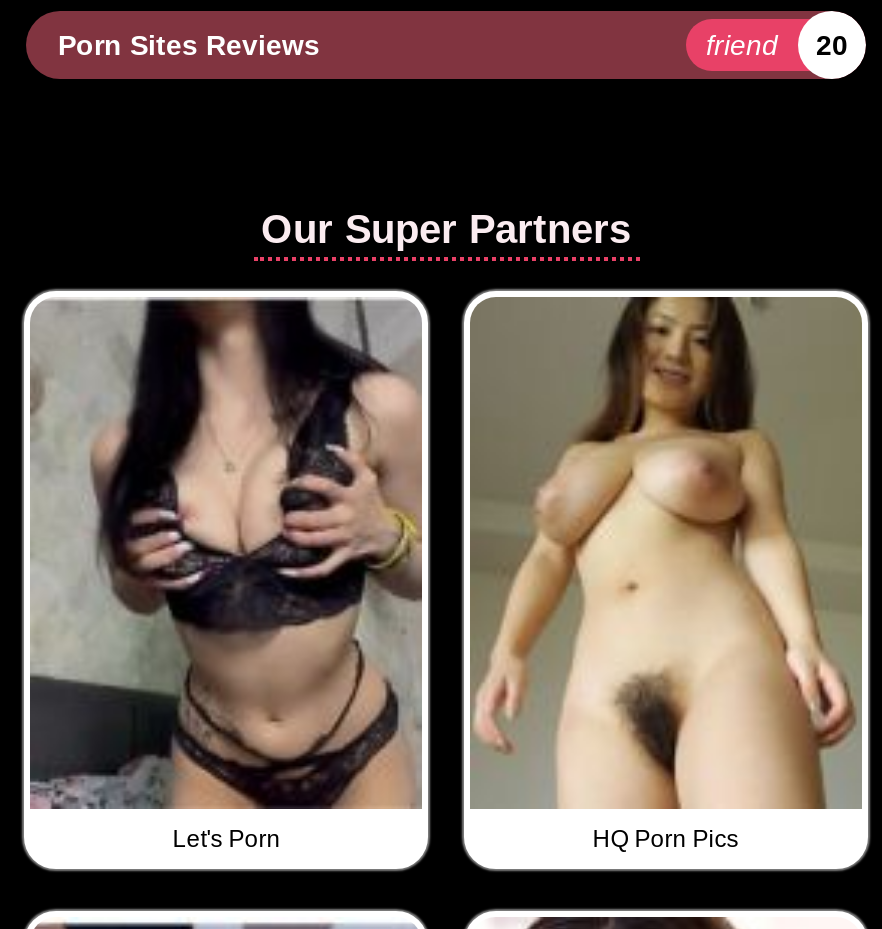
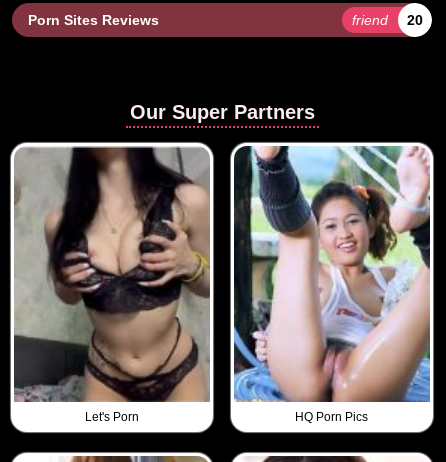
- [image]
+ [image]
